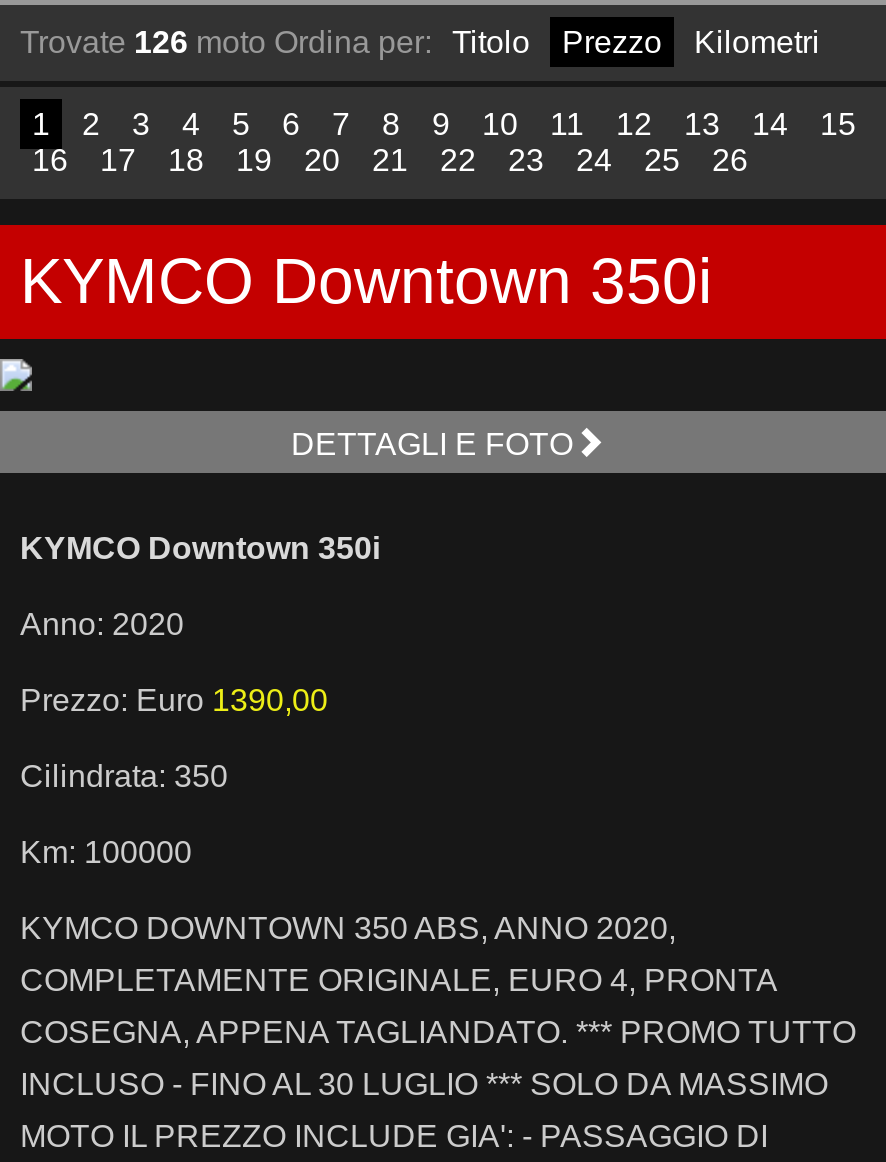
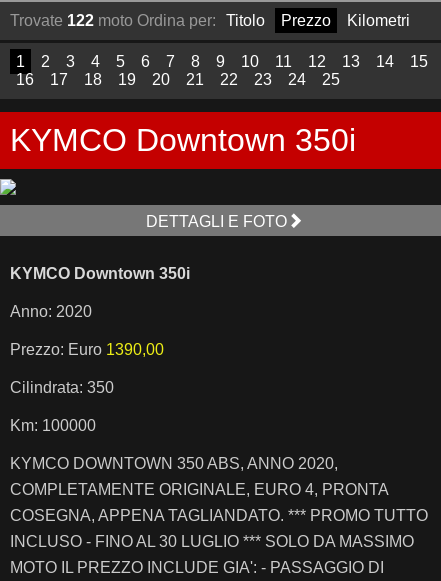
- Trovate 126 moto Ordina per: Titolo
+ Trovate 122 moto Ordina per: Titolo

- 26
